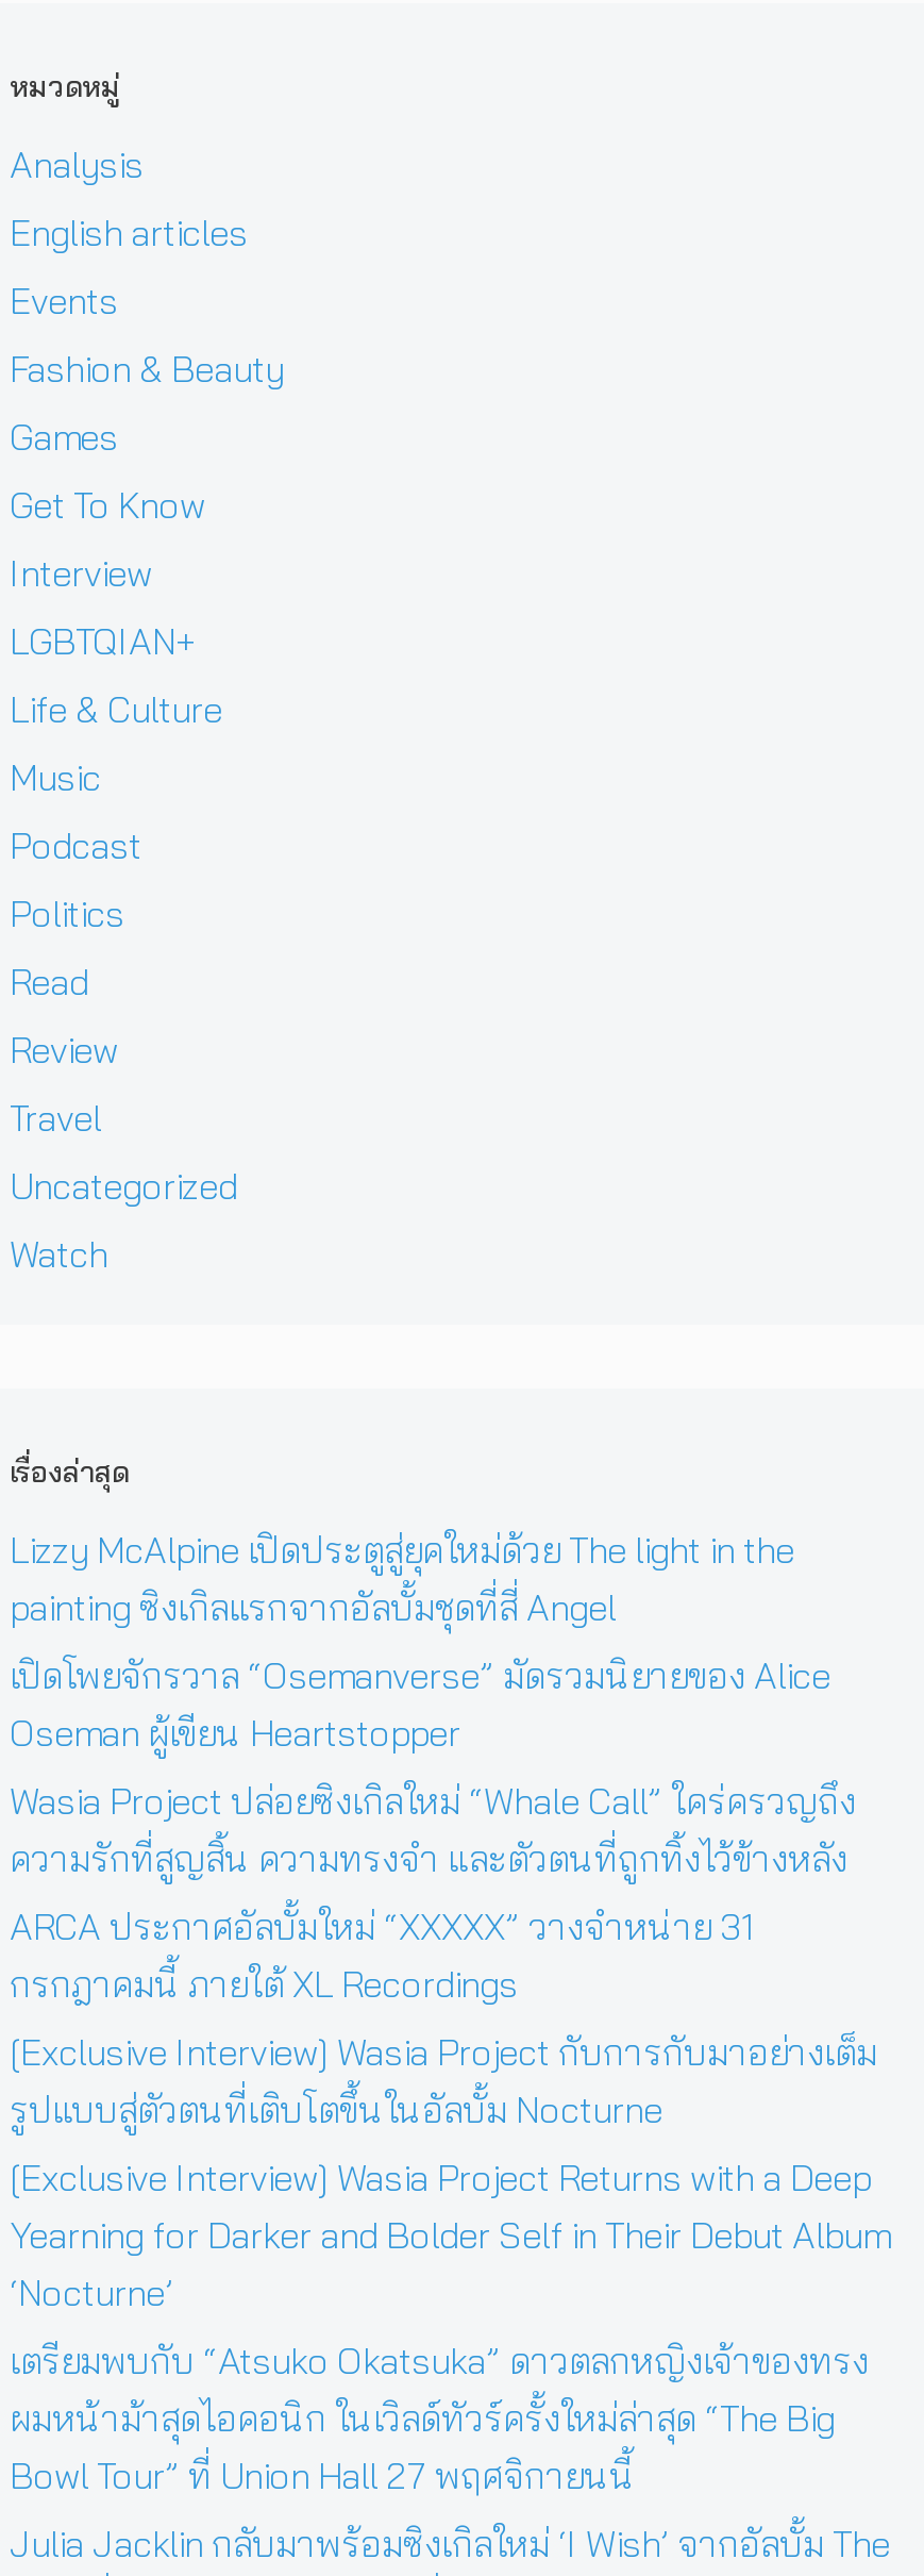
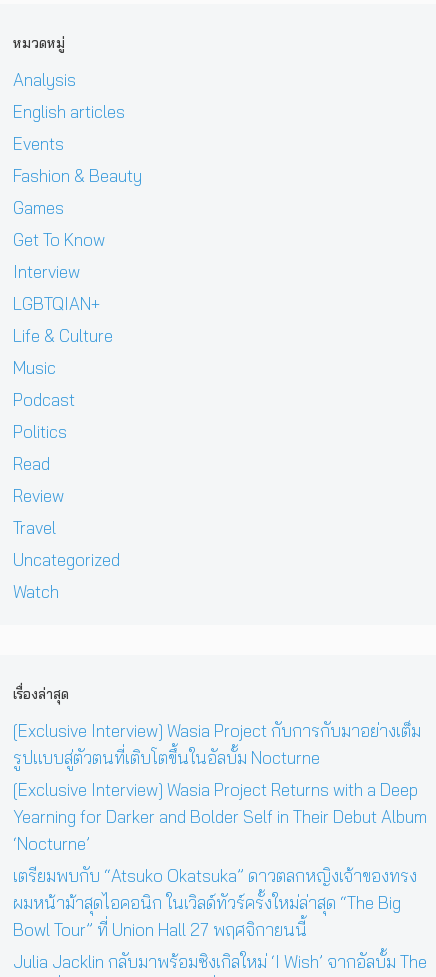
- Lizzy McAlpine เปิดประตูสู่ยุคใหม่ด้วย The light in the
- painting ซิงเกิลแรกจากอัลบั้มชุดที่สี่ Angel
- เปิดโพยจักรวาล “Osemanverse” มัดรวมนิยายของ Alice
- Oseman ผู้เขียน Heartstopper
- Wasia Project ปล่อยซิงเกิลใหม่ “Whale Call” ใคร่ครวญถึง
- ความรักที่สูญสิ้น ความทรงจำ และตัวตนที่ถูกทิ้งไว้ข้างหลัง
- ARCA ประกาศอัลบั้มใหม่ “XXXXX” วางจำหน่าย 31
- กรกฎาคมนี้ ภายใต้ XL Recordings
